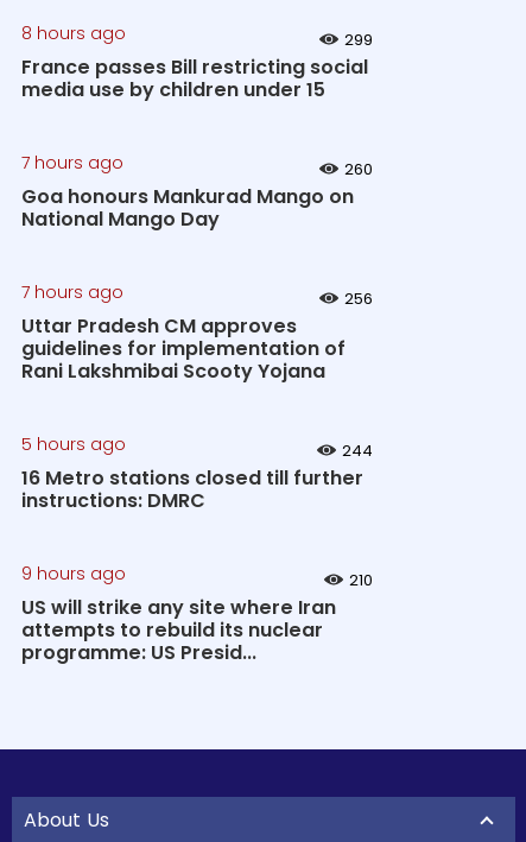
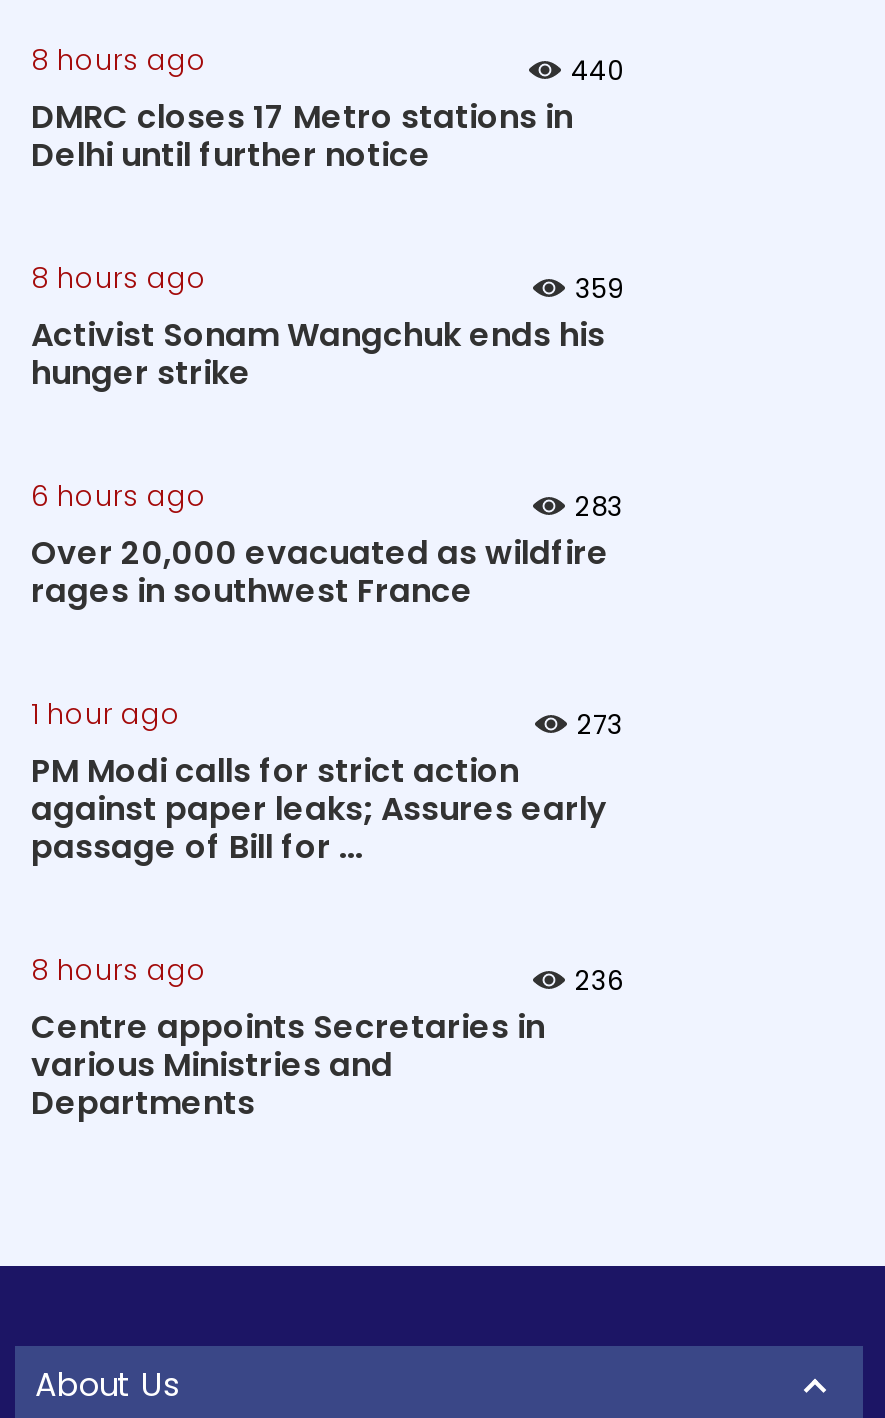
- 299
- France passes Bill restricting social
- media use by children under 15
+ 440
+ DMRC closes 17 Metro stations in
+ Delhi until further notice

- 7 hours ago
- 260
- Goa honours Mankurad Mango on
- National Mango Day
+ 8 hours ago
+ 359
+ Activist Sonam Wangchuk ends his
+ hunger strike

- 7 hours ago
- 256
- Uttar Pradesh CM approves
- guidelines for implementation of
- Rani Lakshmibai Scooty Yojana
+ 6 hours ago
+ 283
+ Over 20,000 evacuated as wildfire
+ rages in southwest France

- 5 hours ago
- 244
- 16 Metro stations closed till further
- instructions: DMRC
+ 1 hour ago
+ 273
+ PM Modi calls for strict action
+ against paper leaks; Assures early
+ passage of Bill for ...

- 9 hours ago
- 210
- US will strike any site where Iran
- attempts to rebuild its nuclear
- programme: US Presid...
+ 8 hours ago
+ 236
+ Centre appoints Secretaries in
+ various Ministries and
+ Departments
